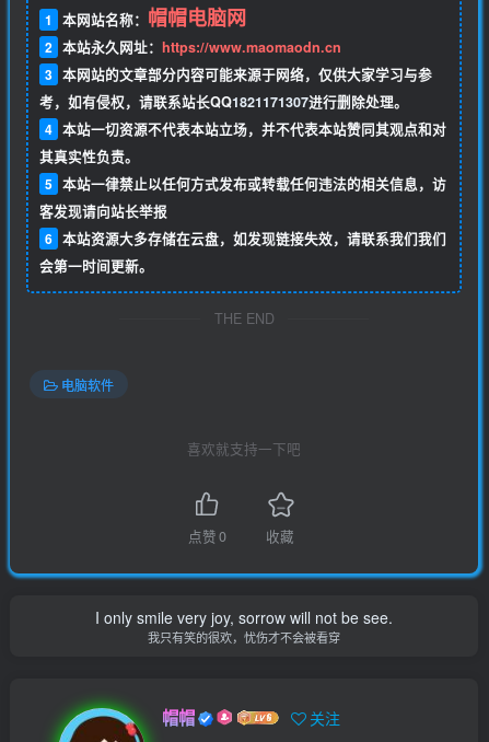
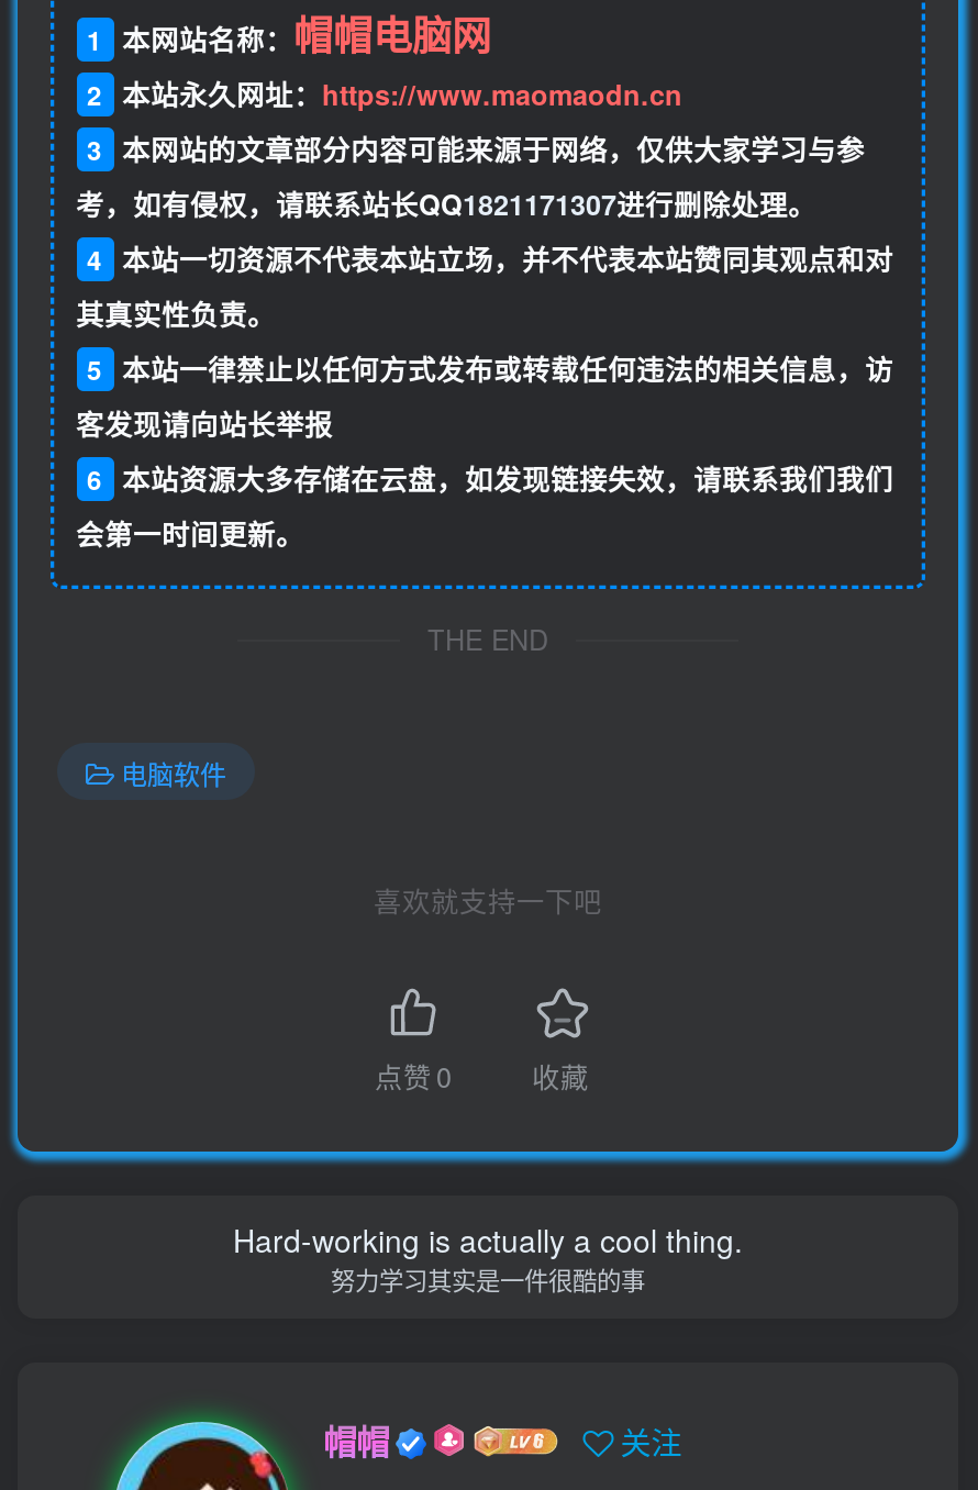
- I only smile very joy, sorrow will not be see.
- 我只有笑的很欢，忧伤才不会被看穿
+ Hard-working is actually a cool thing.
+ 努力学习其实是一件很酷的事
